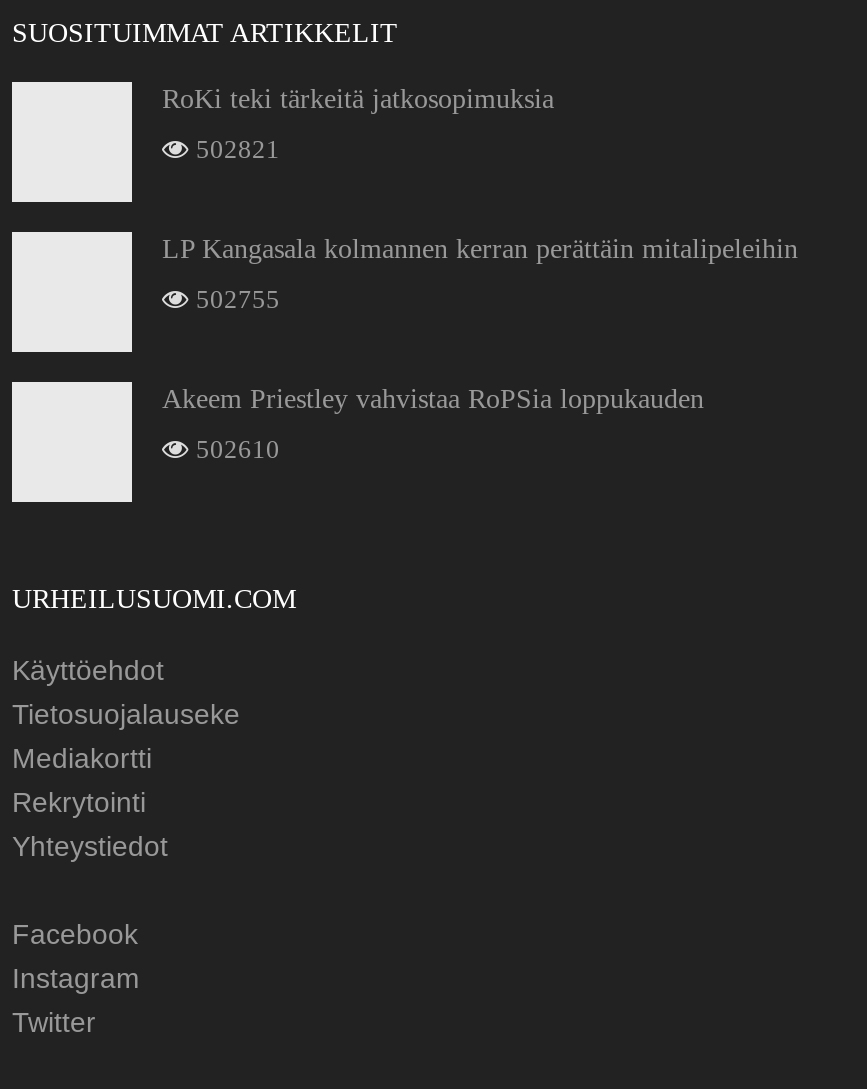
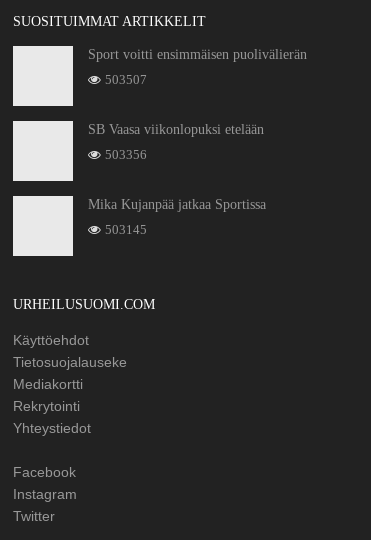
- RoKi teki tärkeitä jatkosopimuksia
+ Sport voitti ensimmäisen puolivälierän

- 502821
+ 503507

- LP Kangasala kolmannen kerran perättäin mitalipeleihin
+ SB Vaasa viikonlopuksi etelään

- 502755
+ 503356

- Akeem Priestley vahvistaa RoPSia loppukauden
+ Mika Kujanpää jatkaa Sportissa

- 502610
+ 503145
